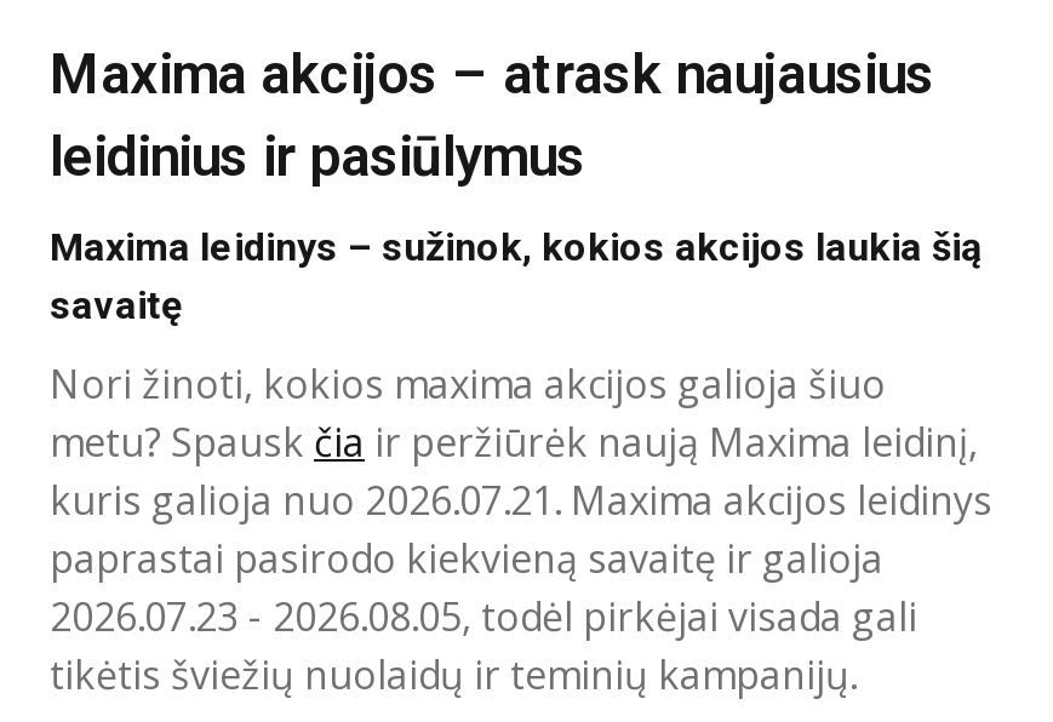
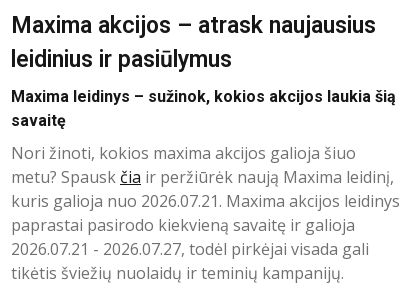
- 2026.07.23 - 2026.08.05, todėl pirkėjai visada gali
+ 2026.07.21 - 2026.07.27, todėl pirkėjai visada gali
